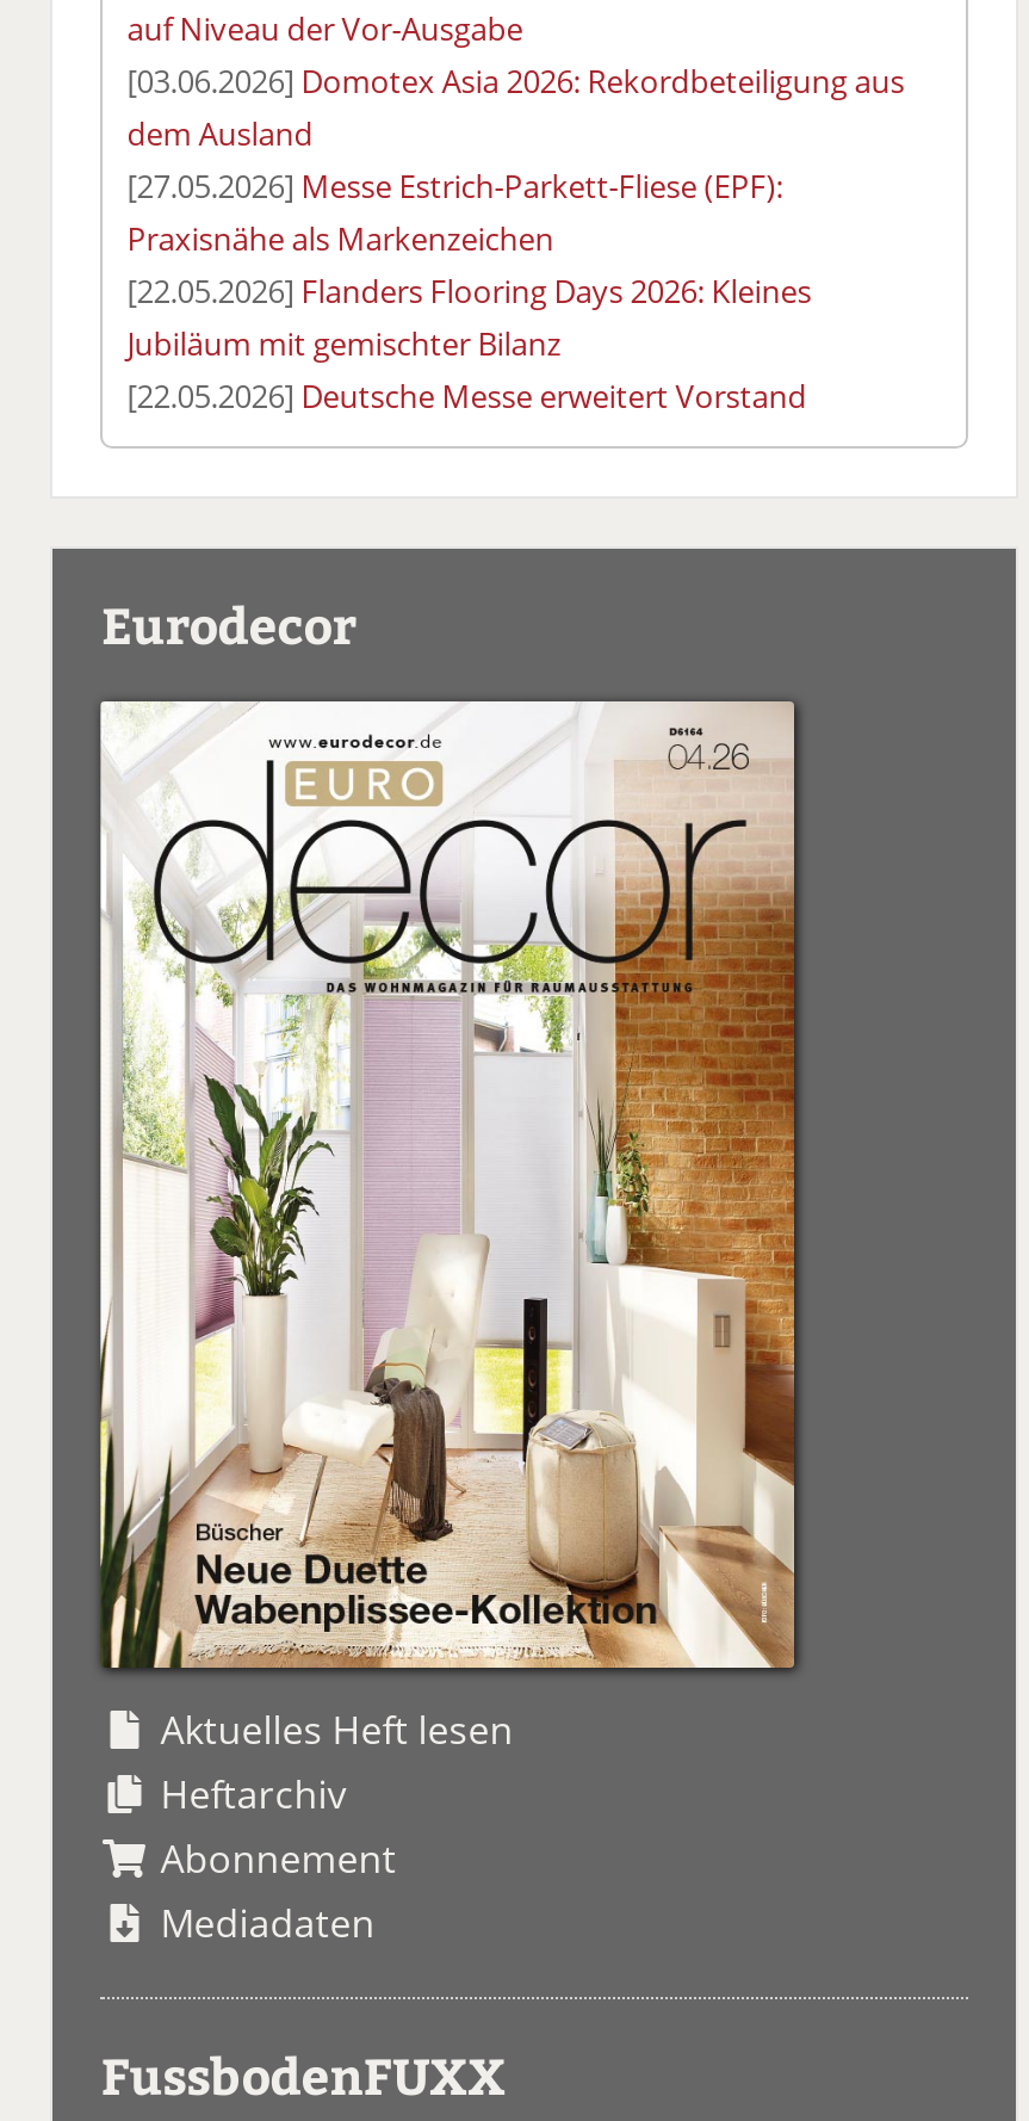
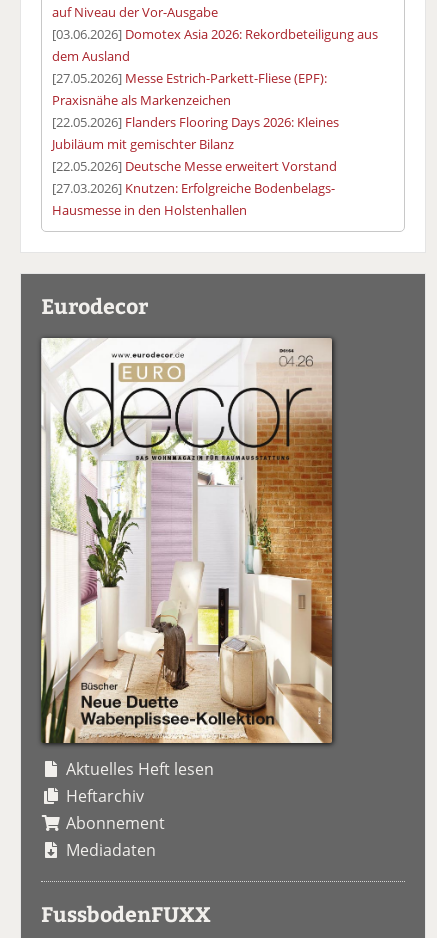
+ [27.03.2026] Knutzen: Erfolgreiche Bodenbelags-
+ Hausmesse in den Holstenhallen
